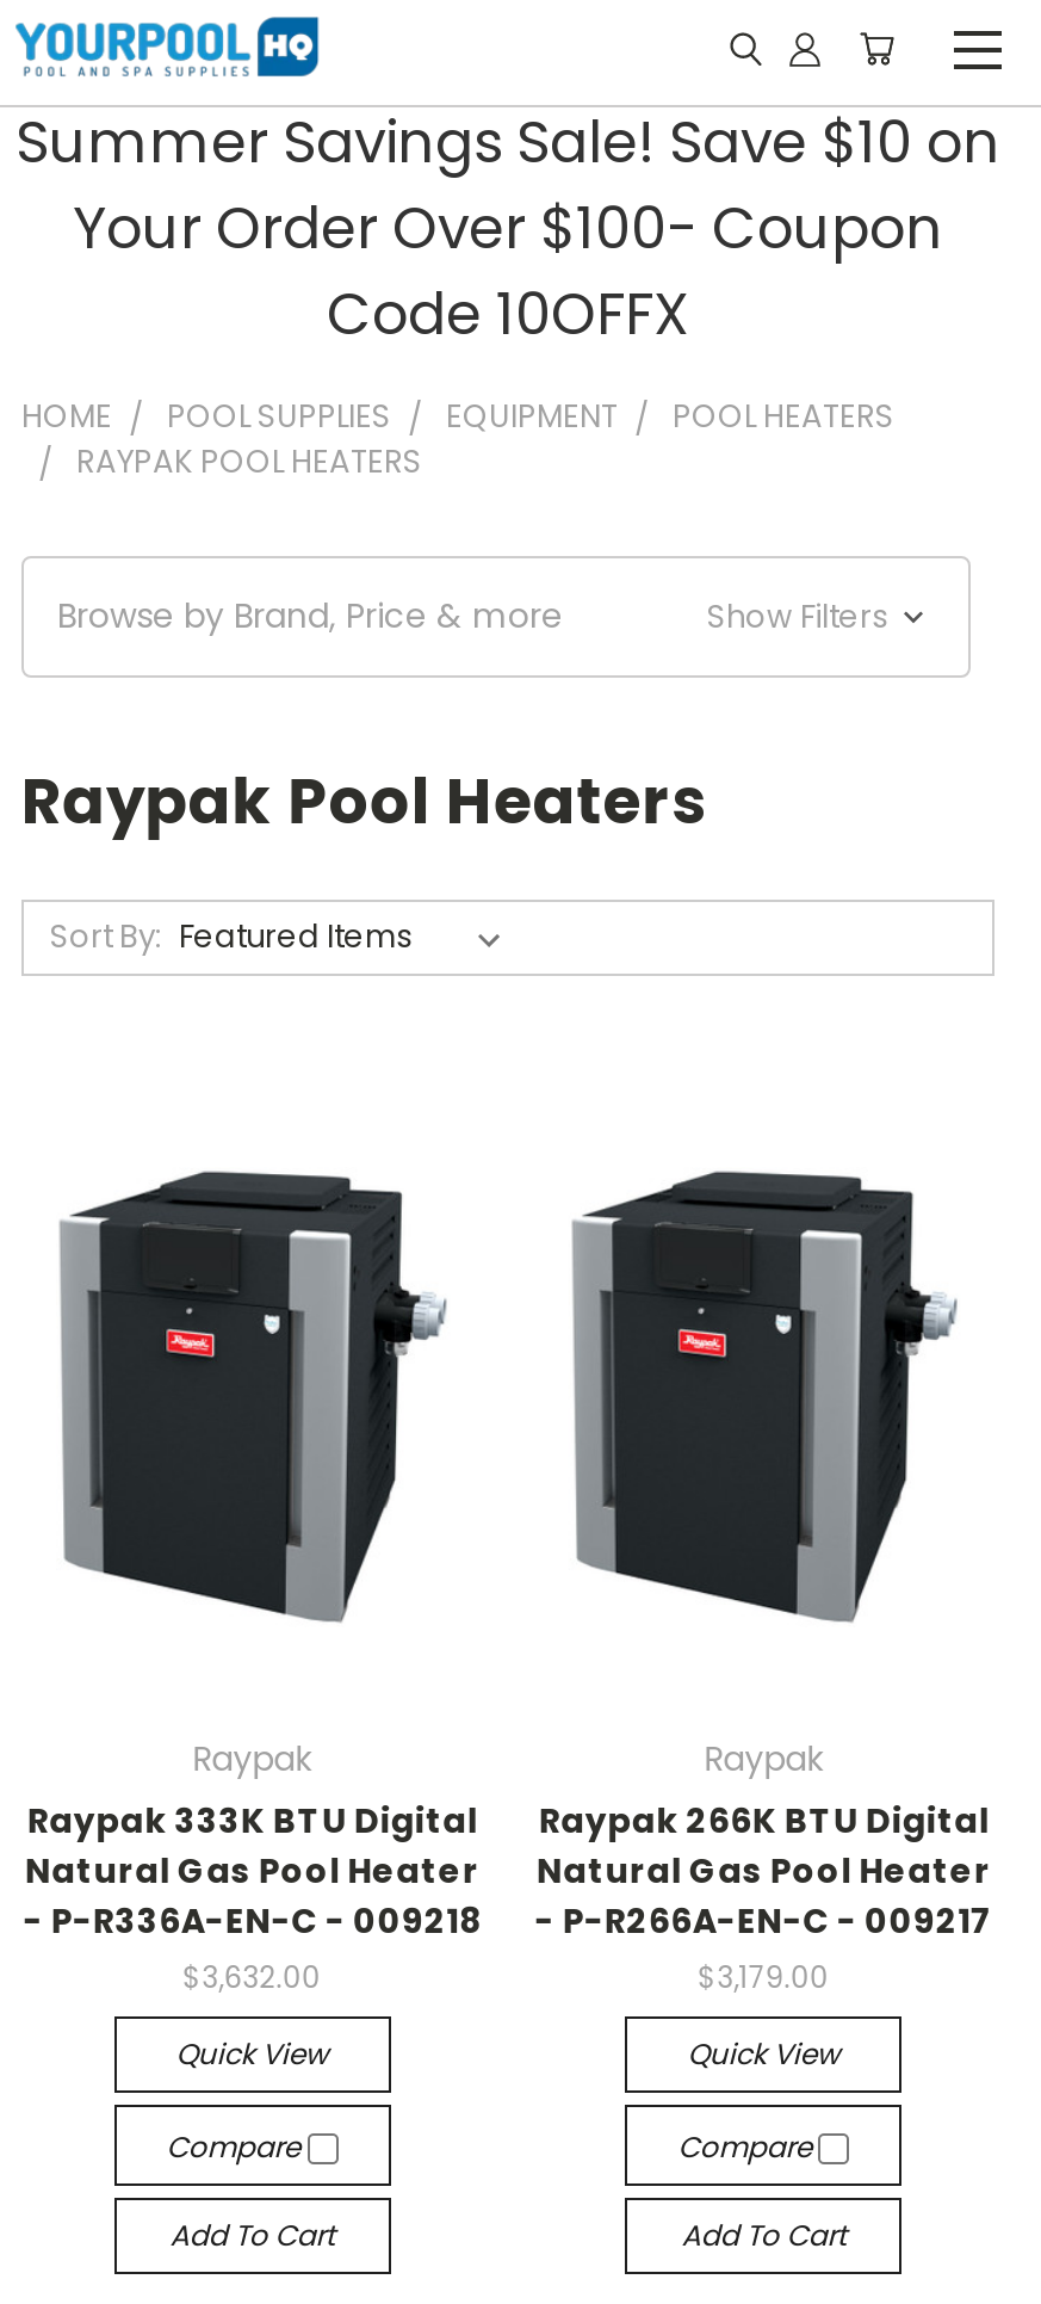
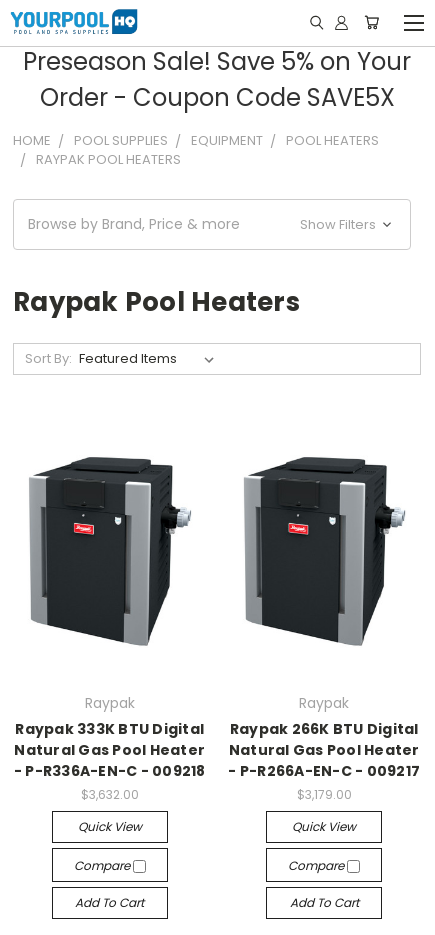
- Summer Savings Sale! Save $10 on
- Your Order Over $100- Coupon
- Code 10OFFX
+ Preseason Sale! Save 5% on Your
+ Order - Coupon Code SAVE5X
